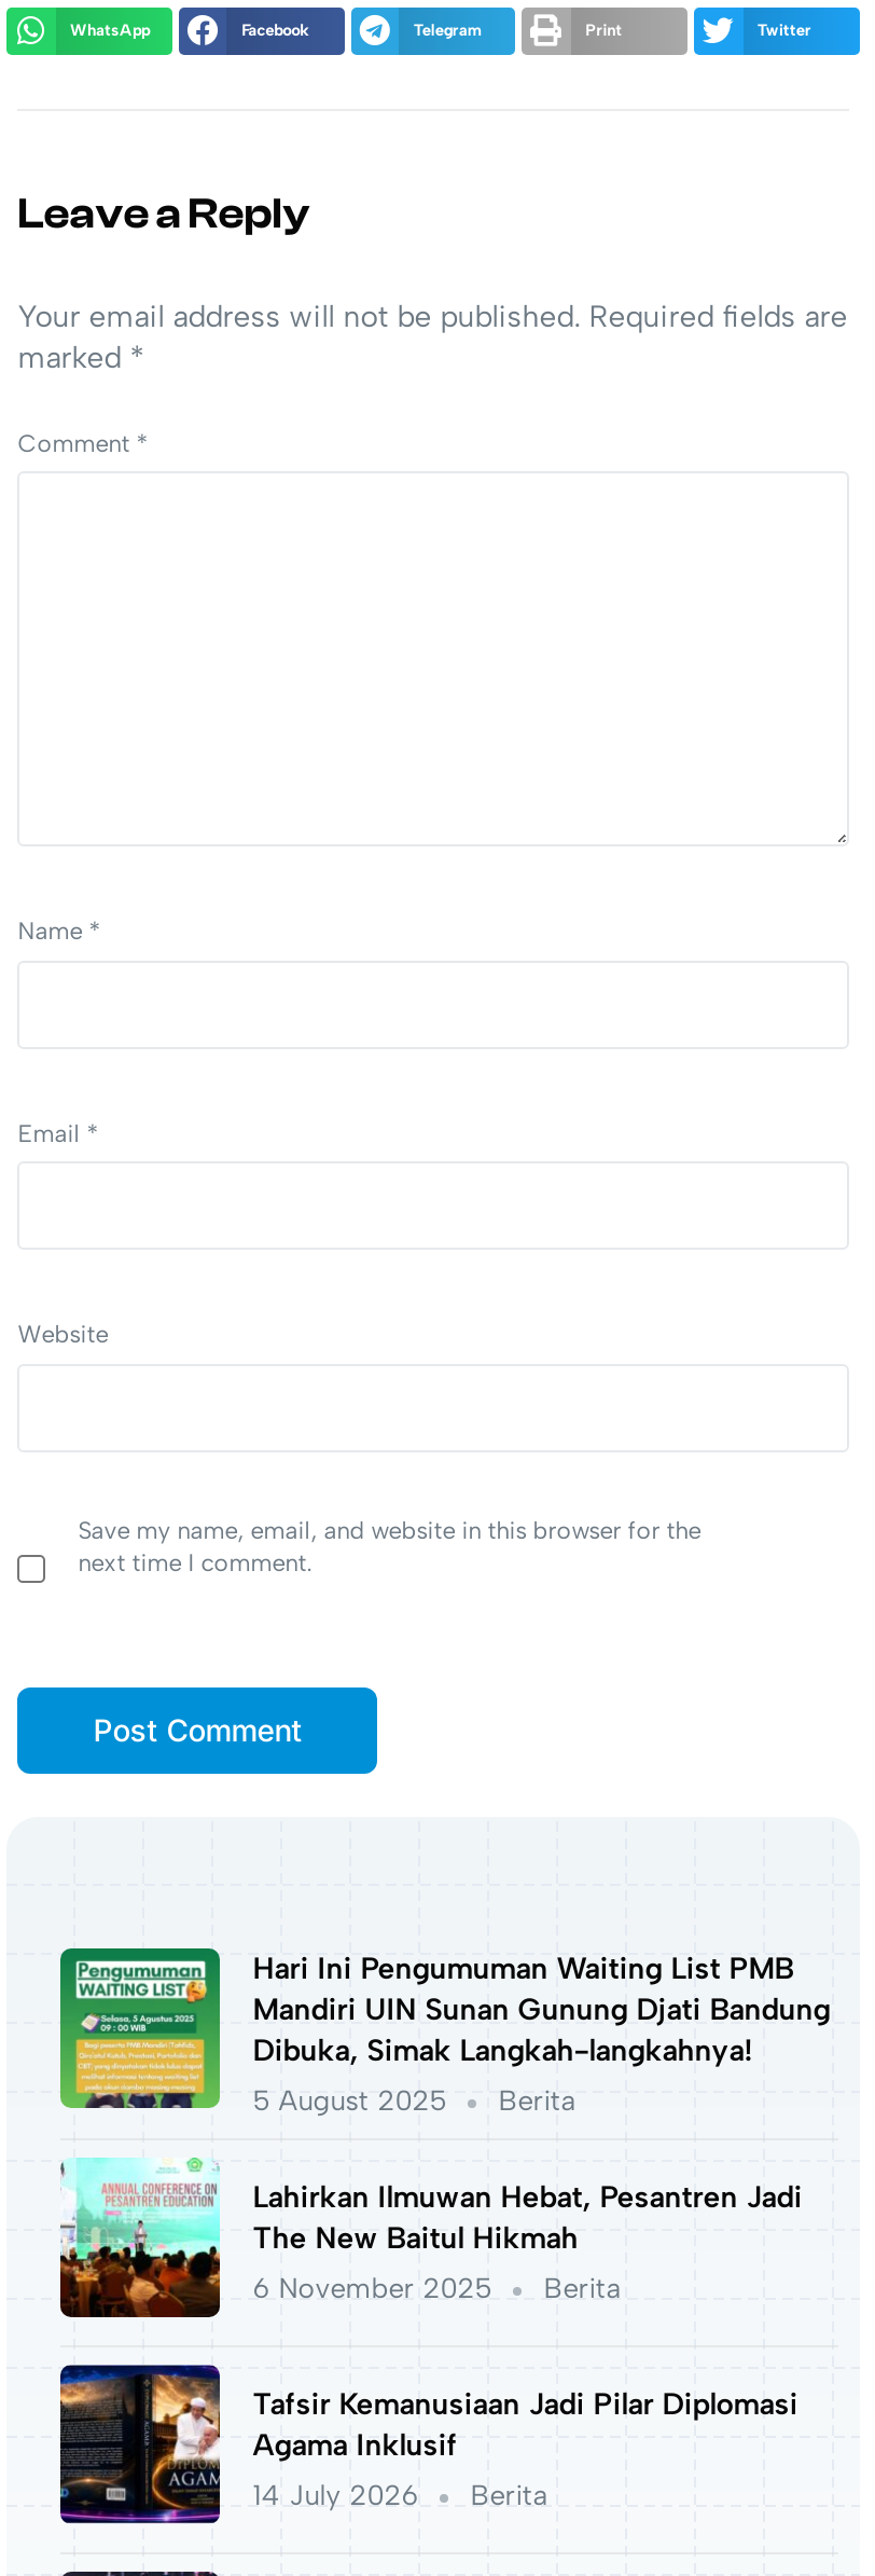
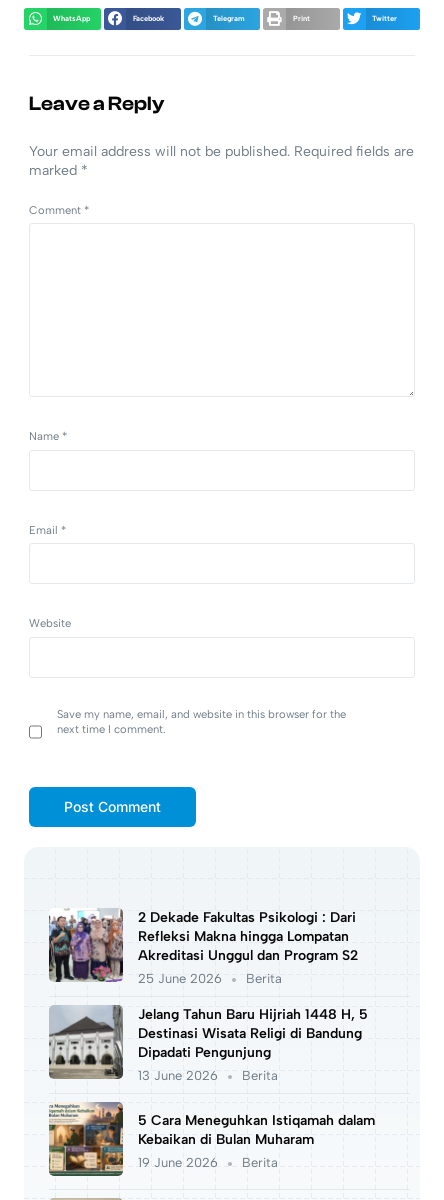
- [image]
- Hari Ini Pengumuman Waiting List PMB
- Mandiri UIN Sunan Gunung Djati Bandung
- Dibuka, Simak Langkah-langkahnya!
- 5 August 2025
+ [image]
+ 2 Dekade Fakultas Psikologi : Dari
+ Refleksi Makna hingga Lompatan
+ Akreditasi Unggul dan Program S2
+ 25 June 2026

- [image]
- Lahirkan Ilmuwan Hebat, Pesantren Jadi
- The New Baitul Hikmah
- 6 November 2025
+ [image]
+ Jelang Tahun Baru Hijriah 1448 H, 5
+ Destinasi Wisata Religi di Bandung
+ Dipadati Pengunjung
+ 13 June 2026

- [image]
- Tafsir Kemanusiaan Jadi Pilar Diplomasi
- Agama Inklusif
- 14 July 2026
+ [image]
+ 5 Cara Meneguhkan Istiqamah dalam
+ Kebaikan di Bulan Muharam
+ 19 June 2026
